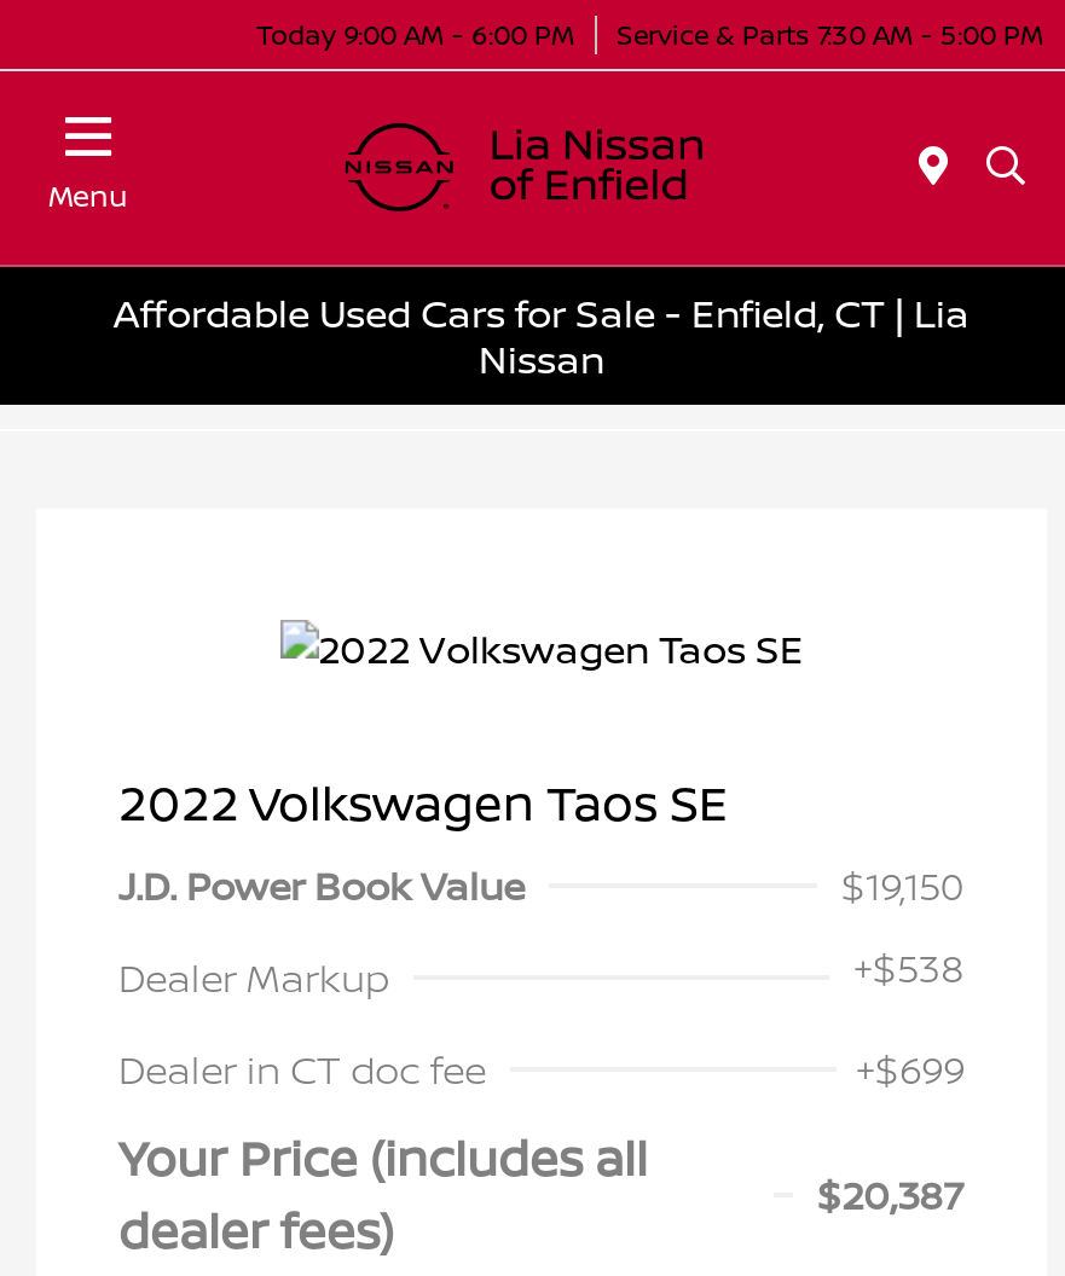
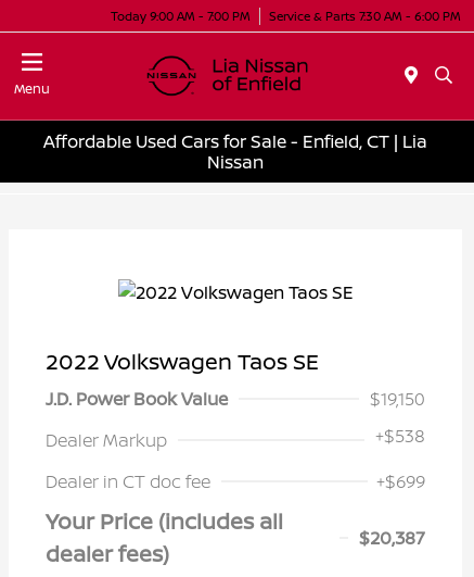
- Today 9:00 AM - 6:00 PM
+ Today 9:00 AM - 7:00 PM

- Service & Parts 7:30 AM - 5:00 PM
+ Service & Parts 7:30 AM - 6:00 PM
